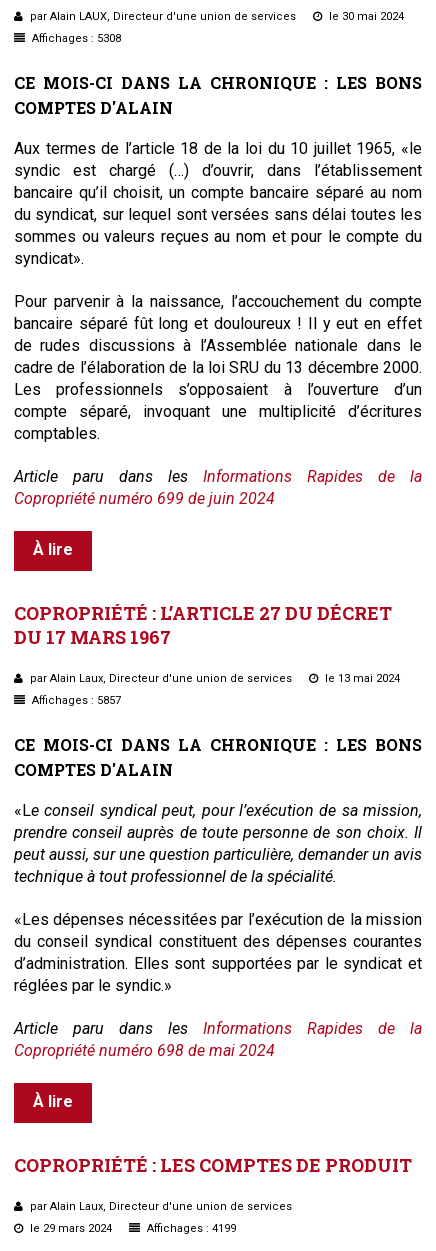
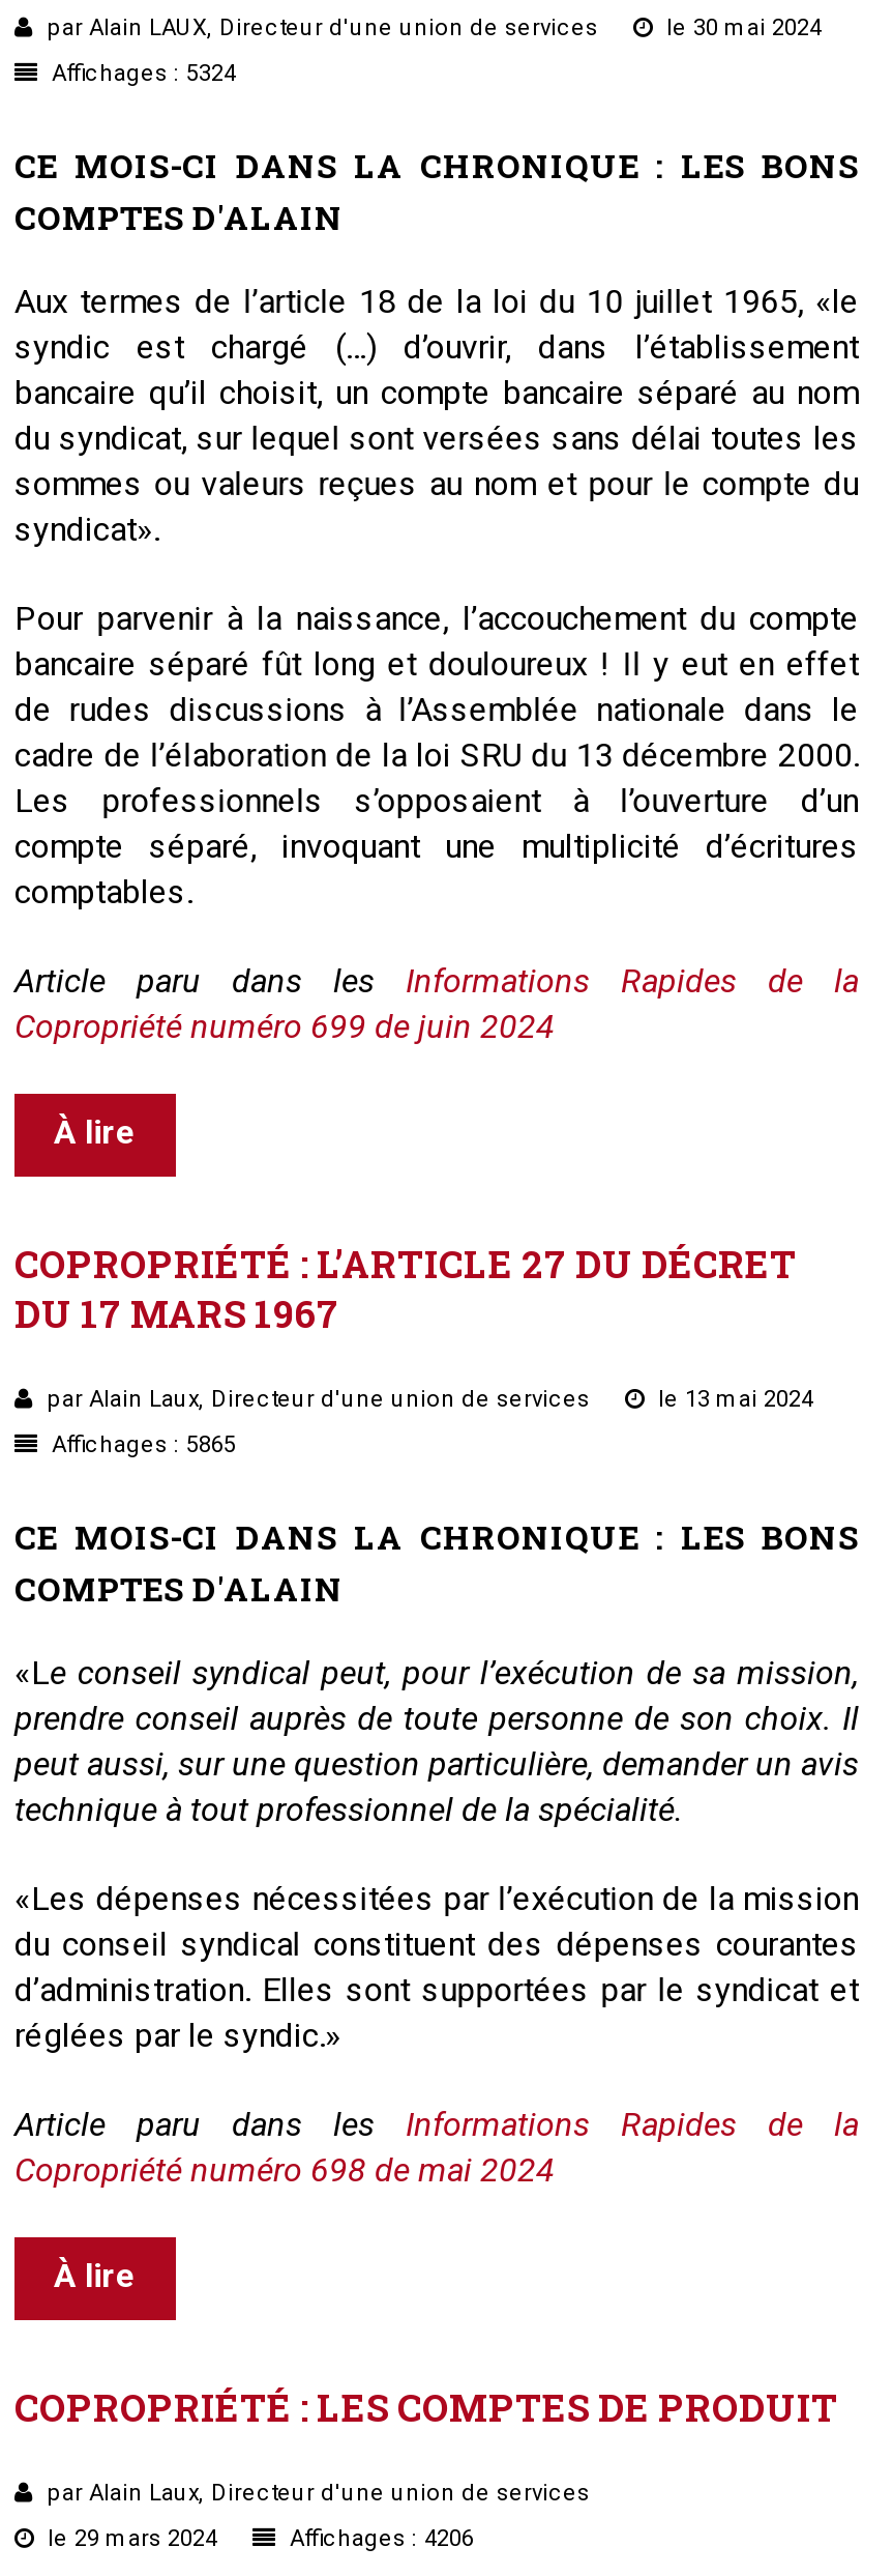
- Affichages : 5308
+ Affichages : 5324

- Affichages : 5857
+ Affichages : 5865

- Affichages : 4199
+ Affichages : 4206
